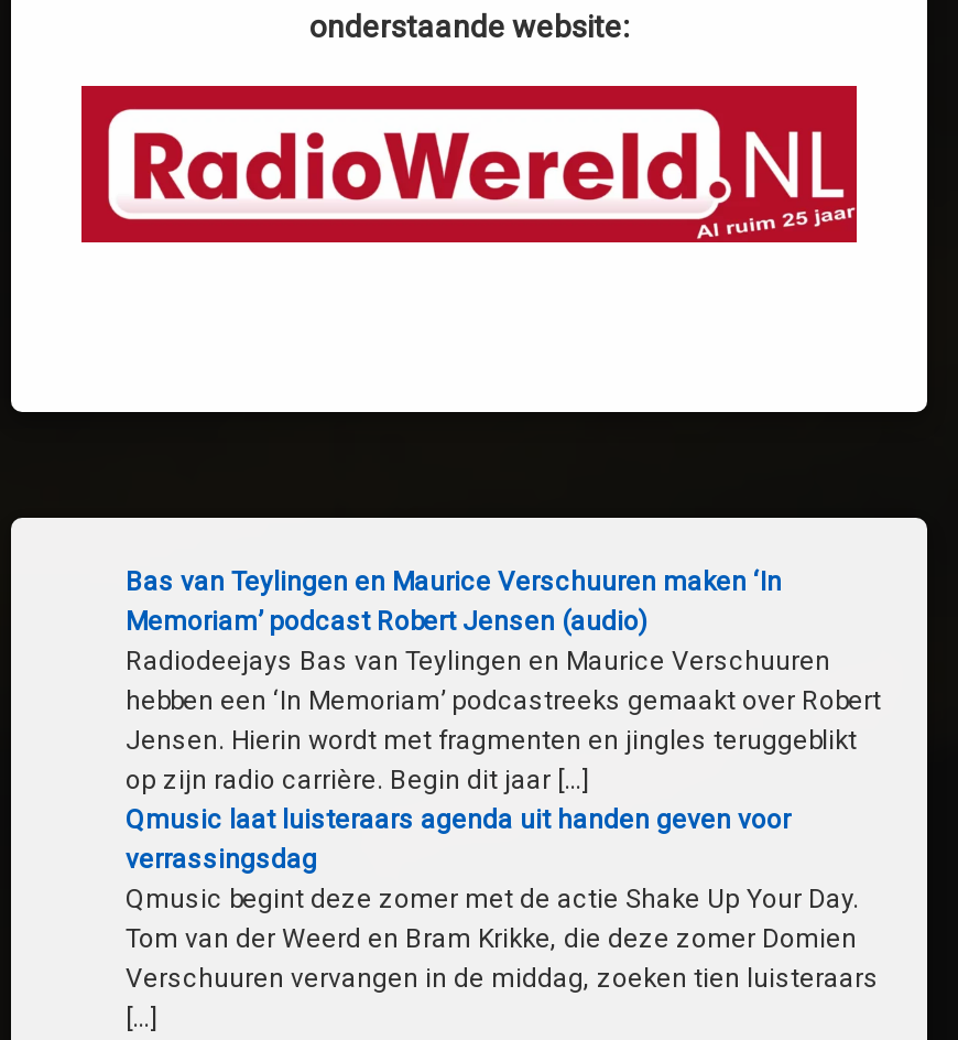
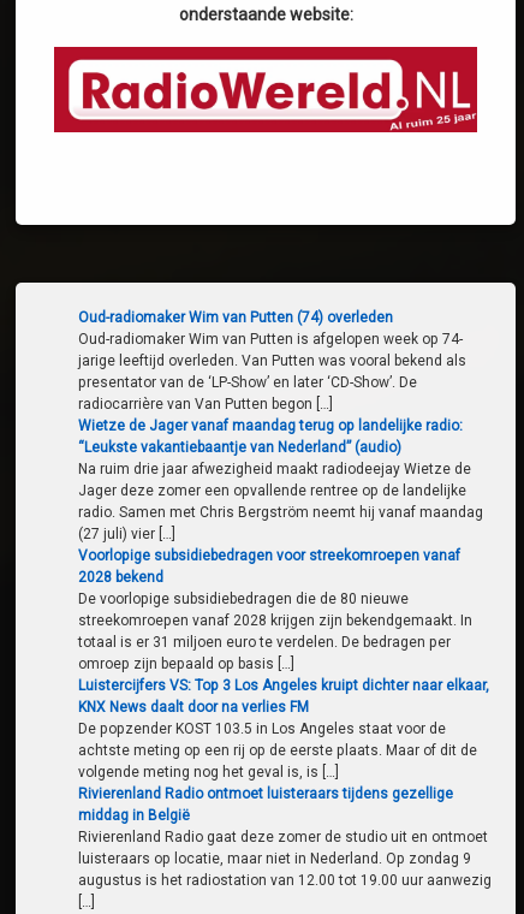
- Bas van Teylingen en Maurice Verschuuren maken ‘In
- Memoriam’ podcast Robert Jensen (audio)
- Radiodeejays Bas van Teylingen en Maurice Verschuuren
- hebben een ‘In Memoriam’ podcastreeks gemaakt over Robert
- Jensen. Hierin wordt met fragmenten en jingles teruggeblikt
- op zijn radio carrière. Begin dit jaar […]
- Qmusic laat luisteraars agenda uit handen geven voor
- verrassingsdag
- Qmusic begint deze zomer met de actie Shake Up Your Day.
- Tom van der Weerd en Bram Krikke, die deze zomer Domien
- Verschuuren vervangen in de middag, zoeken tien luisteraars
+ Oud-radiomaker Wim van Putten (74) overleden
+ Oud-radiomaker Wim van Putten is afgelopen week op 74-
+ jarige leeftijd overleden. Van Putten was vooral bekend als
+ presentator van de ‘LP-Show’ en later ‘CD-Show’. De
+ radiocarrière van Van Putten begon […]
+ Wietze de Jager vanaf maandag terug op landelijke radio:
+ “Leukste vakantiebaantje van Nederland” (audio)
+ Na ruim drie jaar afwezigheid maakt radiodeejay Wietze de
+ Jager deze zomer een opvallende rentree op de landelijke
+ radio. Samen met Chris Bergström neemt hij vanaf maandag
+ (27 juli) vier […]
+ Voorlopige subsidiebedragen voor streekomroepen vanaf
+ 2028 bekend
+ De voorlopige subsidiebedragen die de 80 nieuwe
+ streekomroepen vanaf 2028 krijgen zijn bekendgemaakt. In
+ totaal is er 31 miljoen euro te verdelen. De bedragen per
+ omroep zijn bepaald op basis […]
+ Luistercijfers VS: Top 3 Los Angeles kruipt dichter naar elkaar,
+ KNX News daalt door na verlies FM
+ De popzender KOST 103.5 in Los Angeles staat voor de
+ achtste meting op een rij op de eerste plaats. Maar of dit de
+ volgende meting nog het geval is, is […]
+ Rivierenland Radio ontmoet luisteraars tijdens gezellige
+ middag in België
+ Rivierenland Radio gaat deze zomer de studio uit en ontmoet
+ luisteraars op locatie, maar niet in Nederland. Op zondag 9
+ augustus is het radiostation van 12.00 tot 19.00 uur aanwezig
